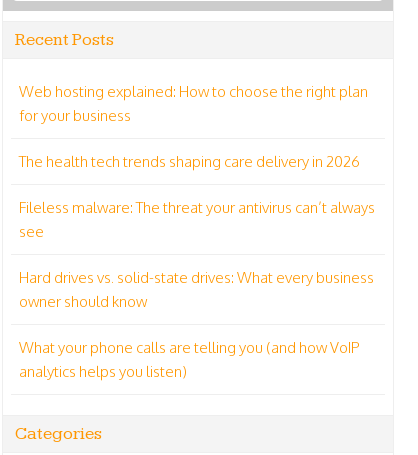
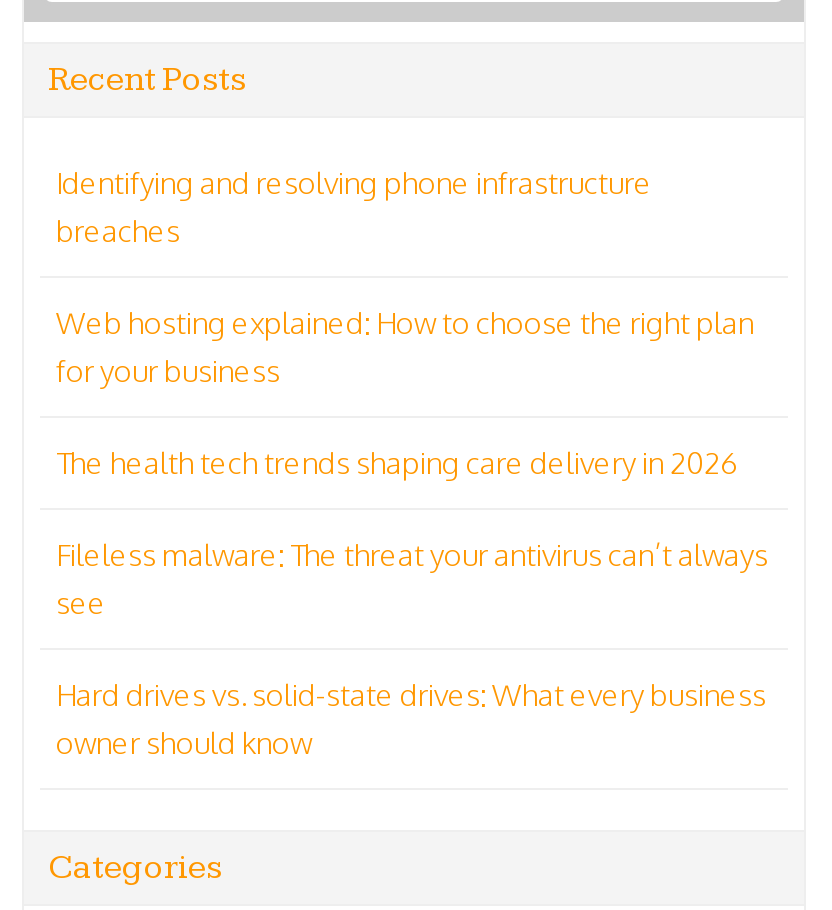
+ Identifying and resolving phone infrastructure
+ breaches

moved down: Web hosting explained: How to choose the right plan | for your business | The health tech trends shaping care delivery in 2026 | Fileless malware: The threat your antivirus can’t always | see | Hard drives vs. solid-state drives: What every business | owner should know

- What your phone calls are telling you (and how VoIP
- analytics helps you listen)
